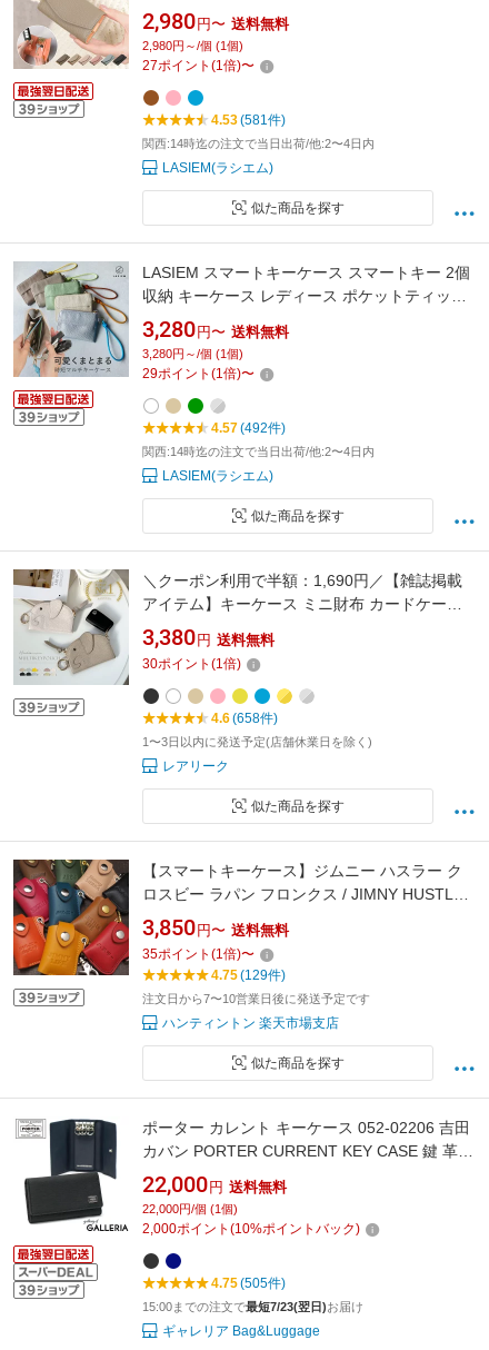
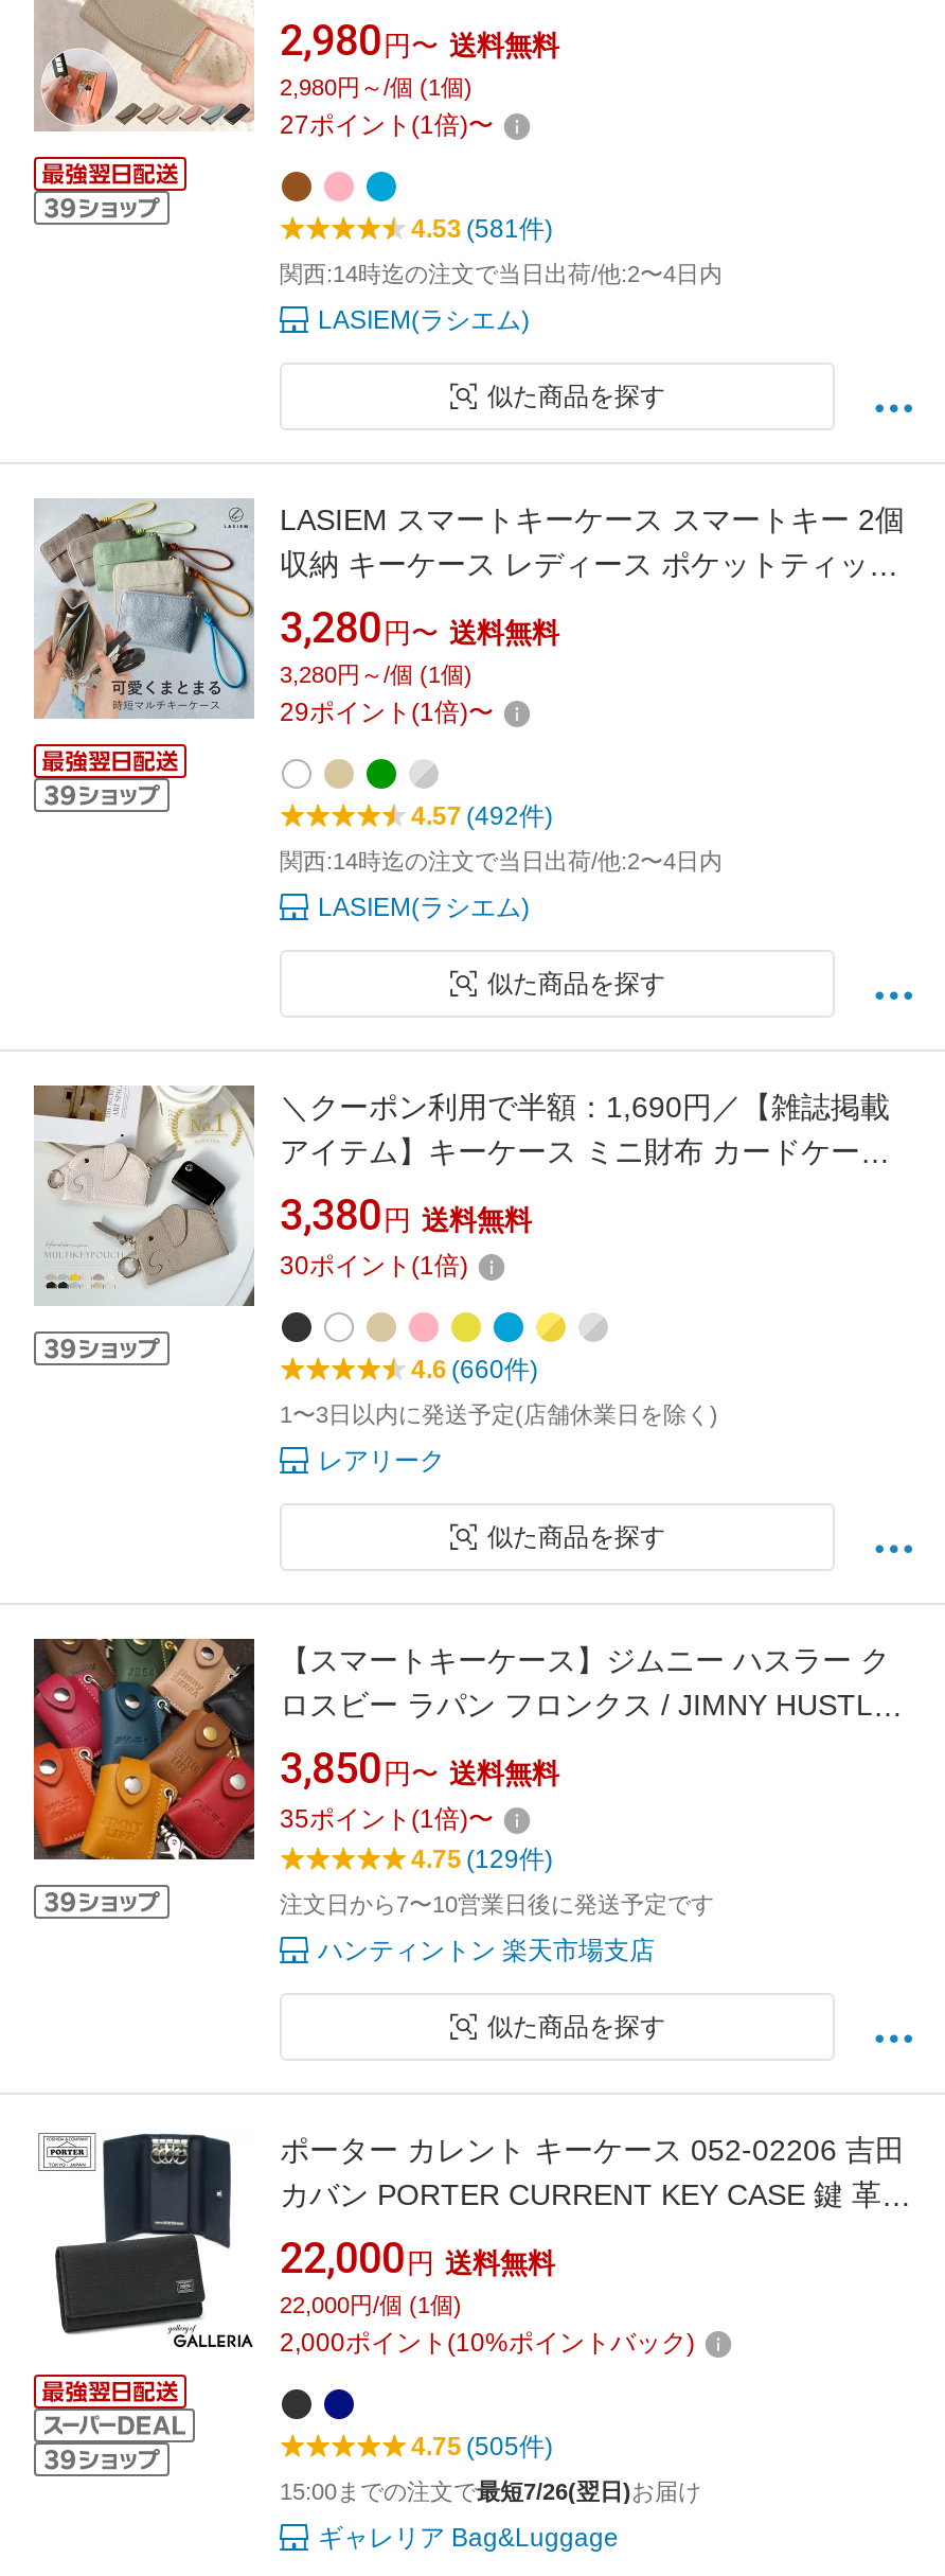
- 4.6 (658件)
+ 4.6 (660件)

- 15:00までの注文で最短7/23(翌日)お届け
+ 15:00までの注文で最短7/26(翌日)お届け
